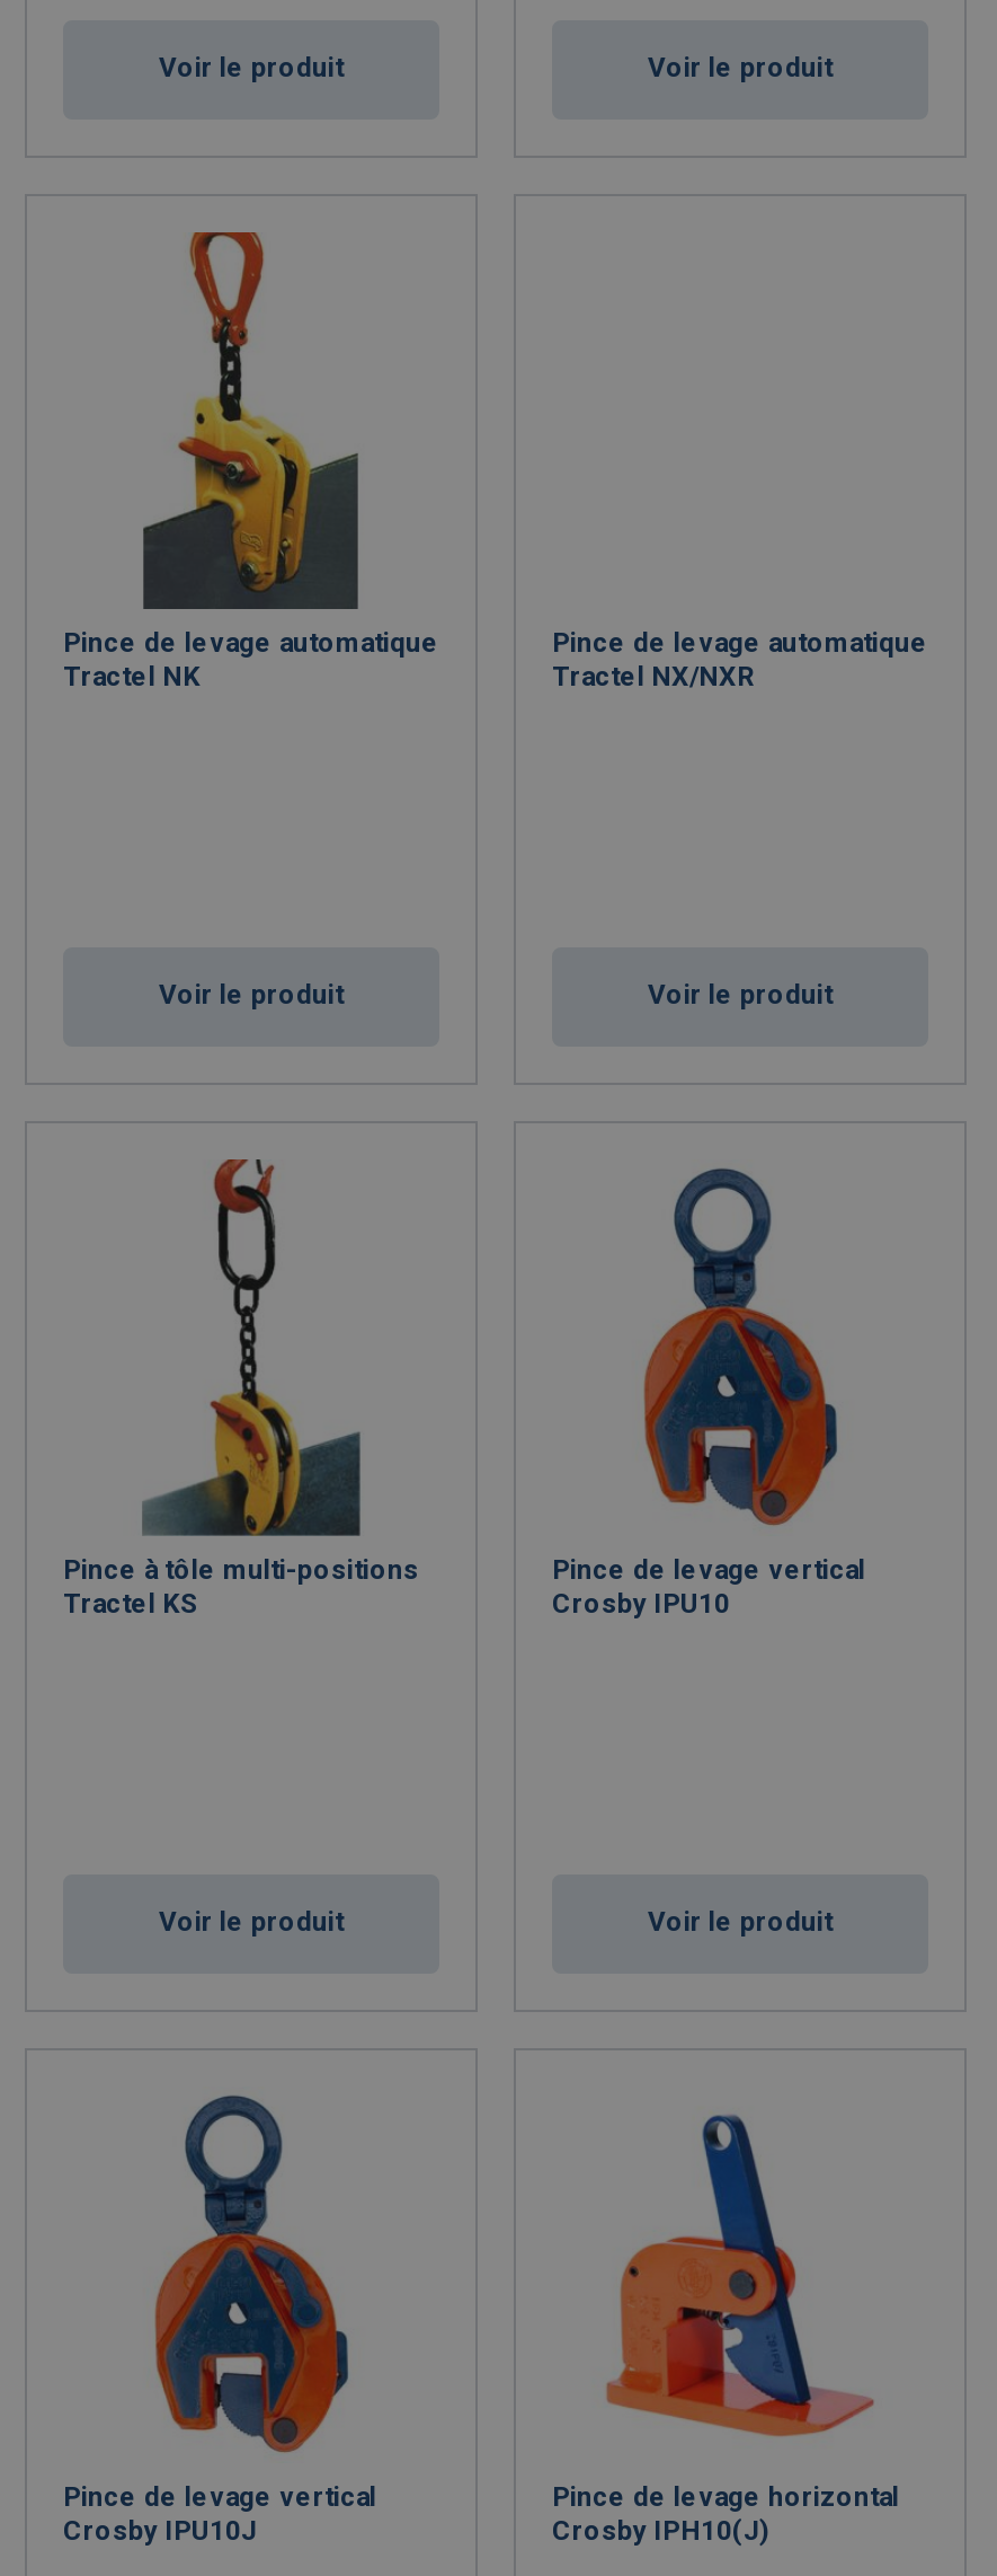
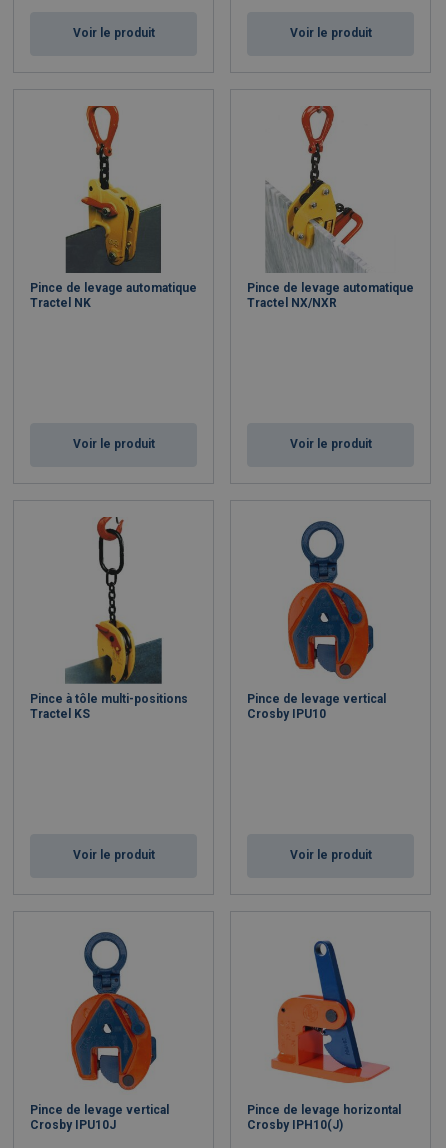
+ [image]
